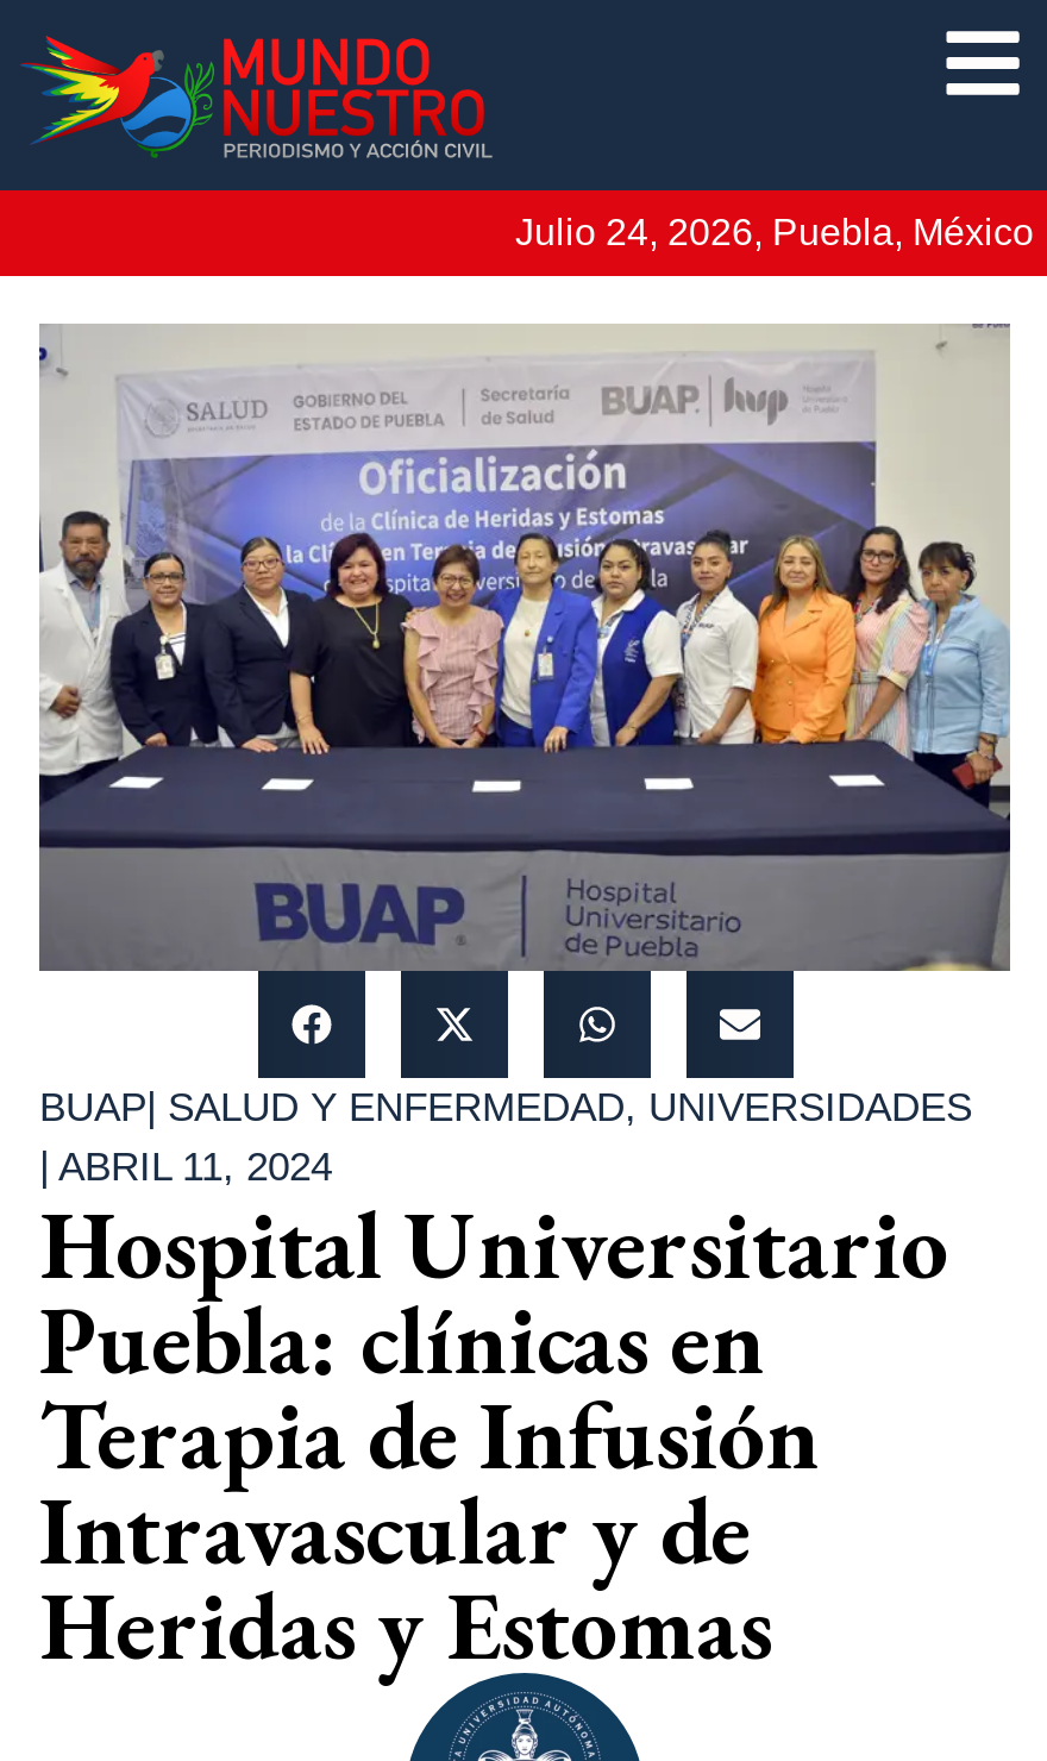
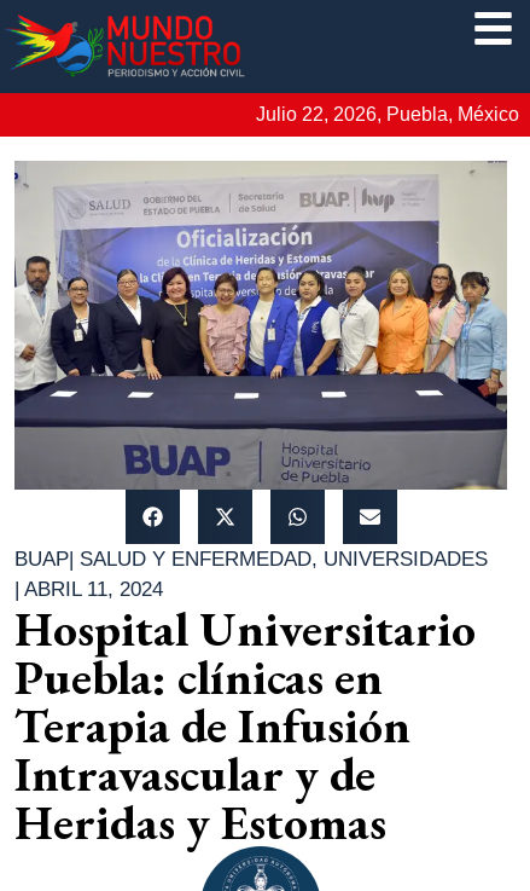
- Julio 24, 2026, Puebla, México
+ Julio 22, 2026, Puebla, México
